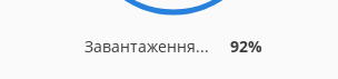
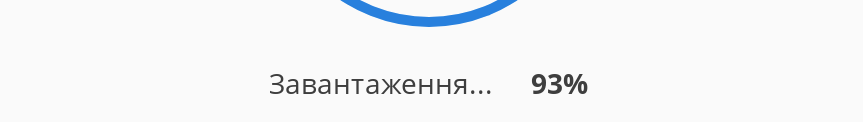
- Завантаження... 92%
+ Завантаження... 93%
